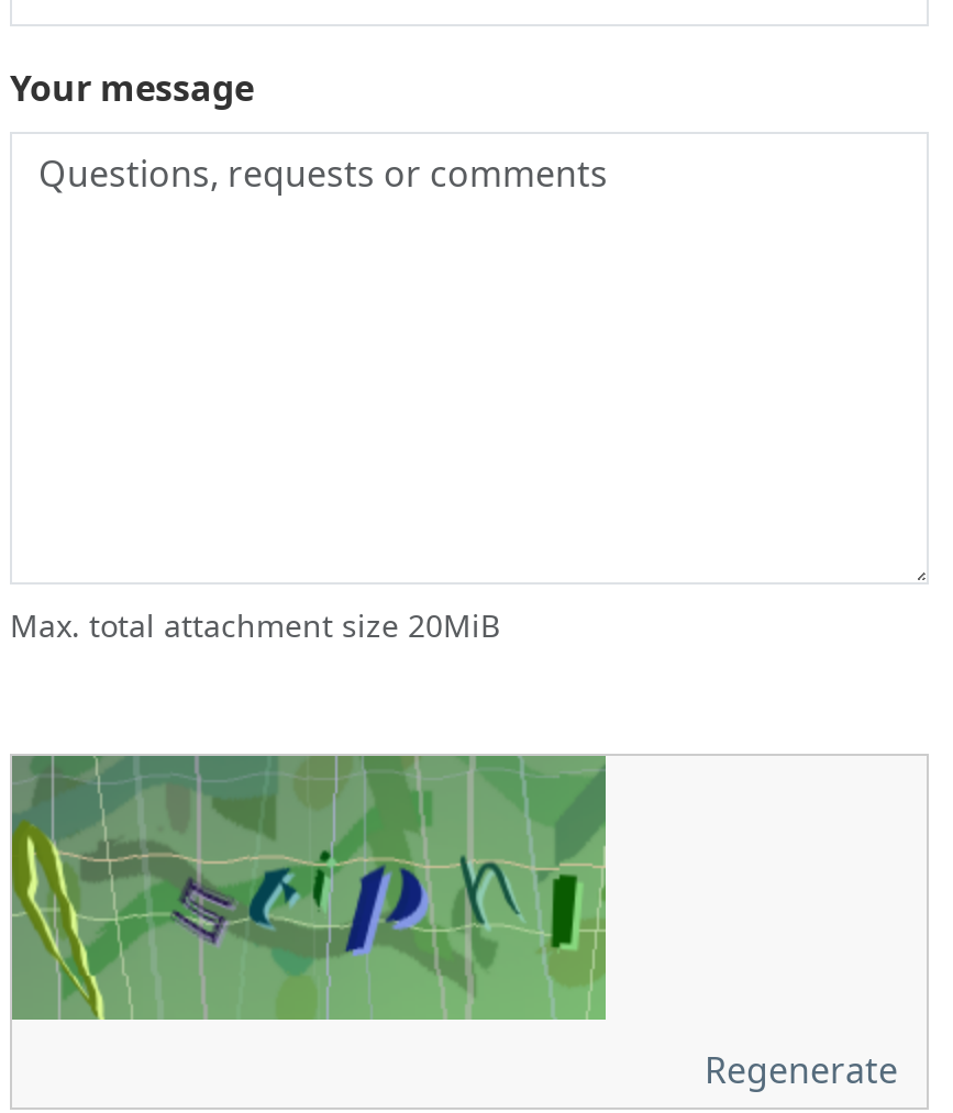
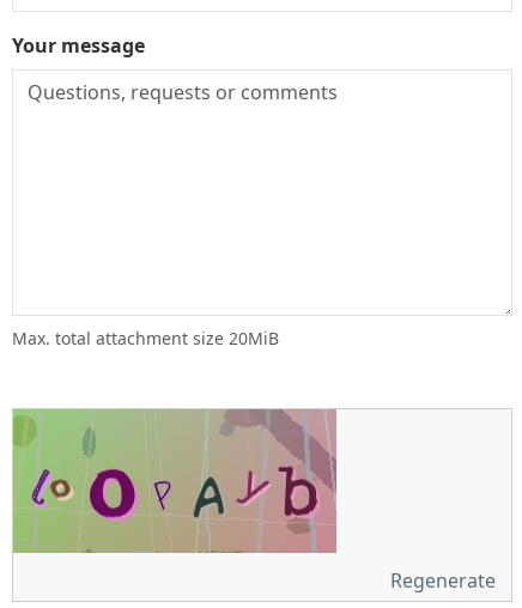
- [image]
+ [image]
